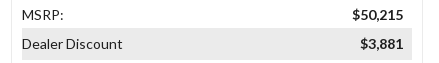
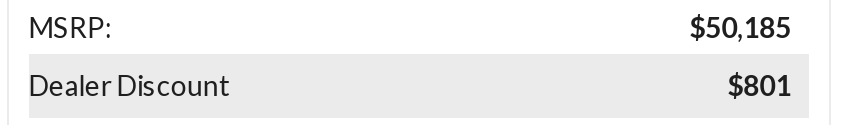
- $50,215
+ $50,185

- $3,881
+ $801
